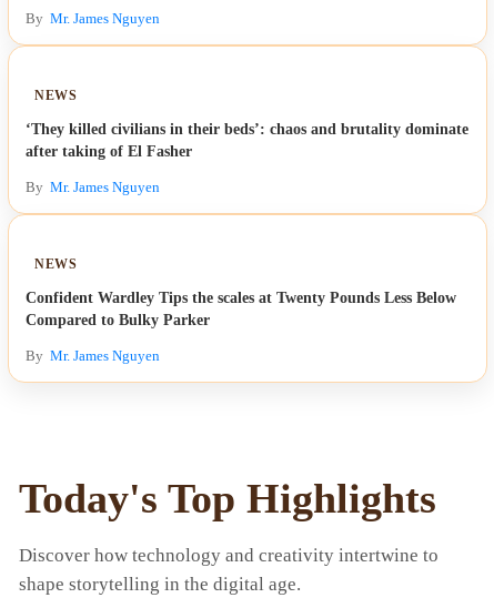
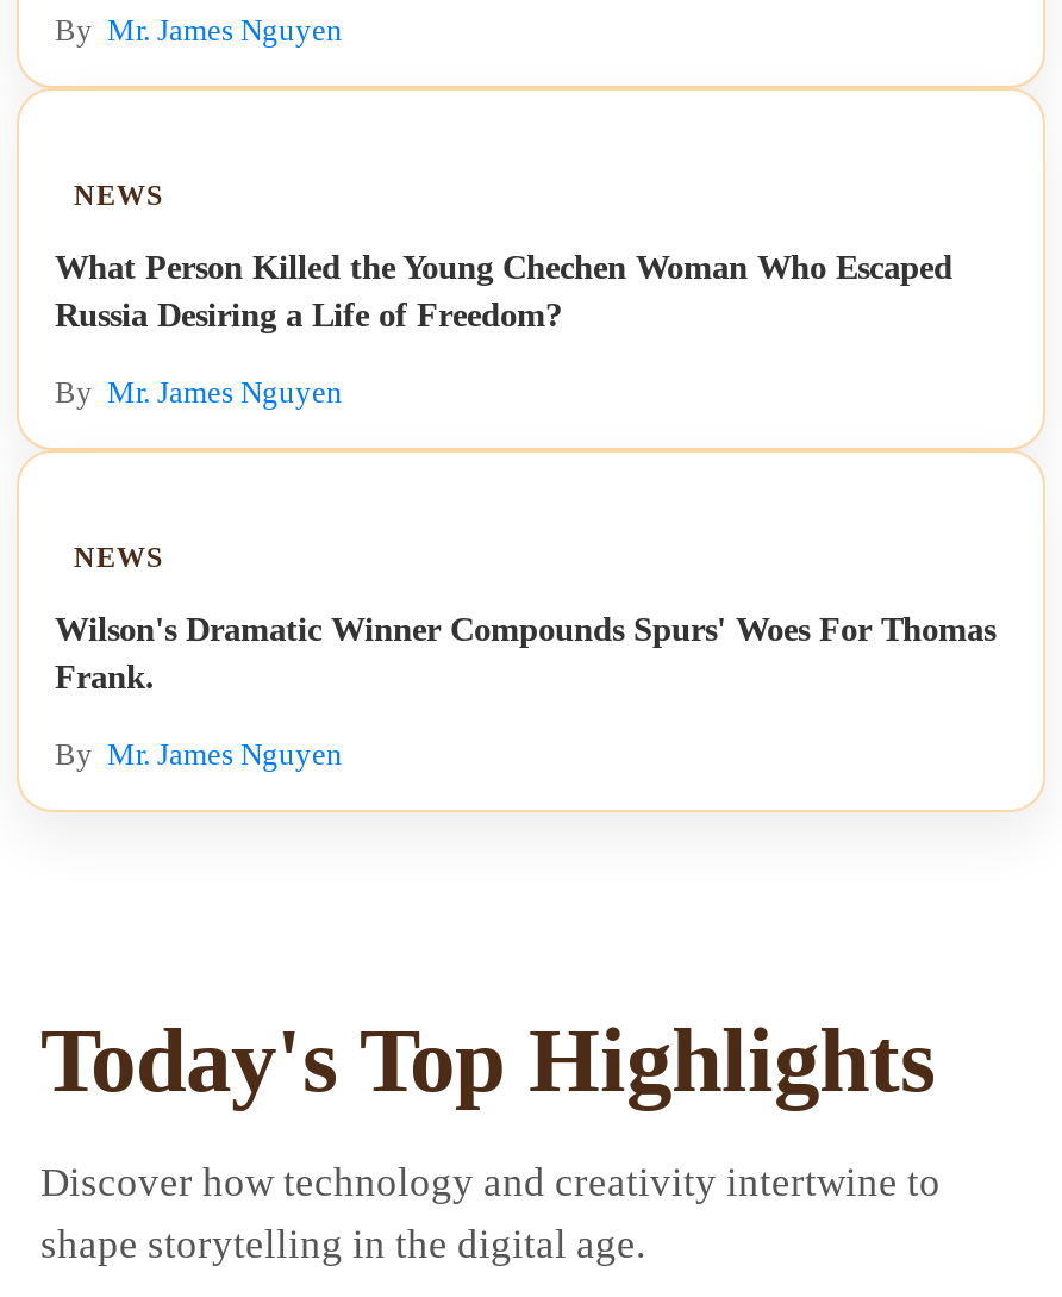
- ‘They killed civilians in their beds’: chaos and brutality dominate
- after taking of El Fasher
+ What Person Killed the Young Chechen Woman Who Escaped
+ Russia Desiring a Life of Freedom?

- Confident Wardley Tips the scales at Twenty Pounds Less Below
- Compared to Bulky Parker
+ Wilson's Dramatic Winner Compounds Spurs' Woes For Thomas
+ Frank.
